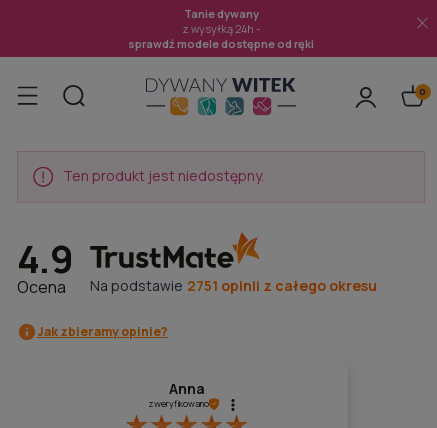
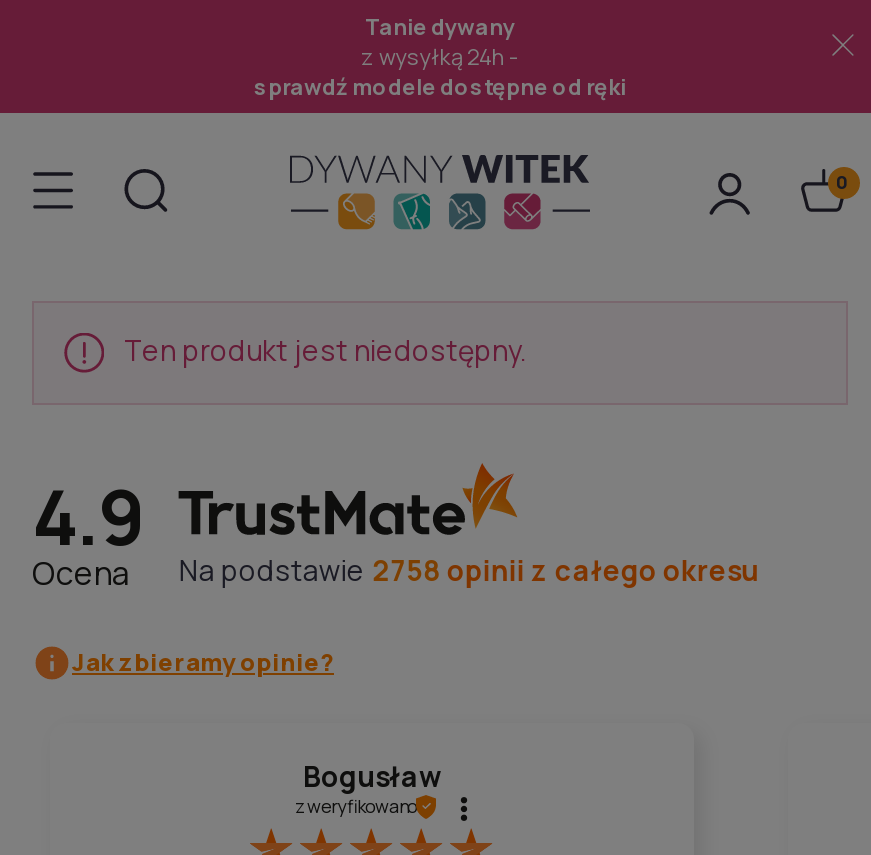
- Na podstawie 2751 opinii z całego okresu
+ Na podstawie 2758 opinii z całego okresu

- Anna
+ Bogusław
